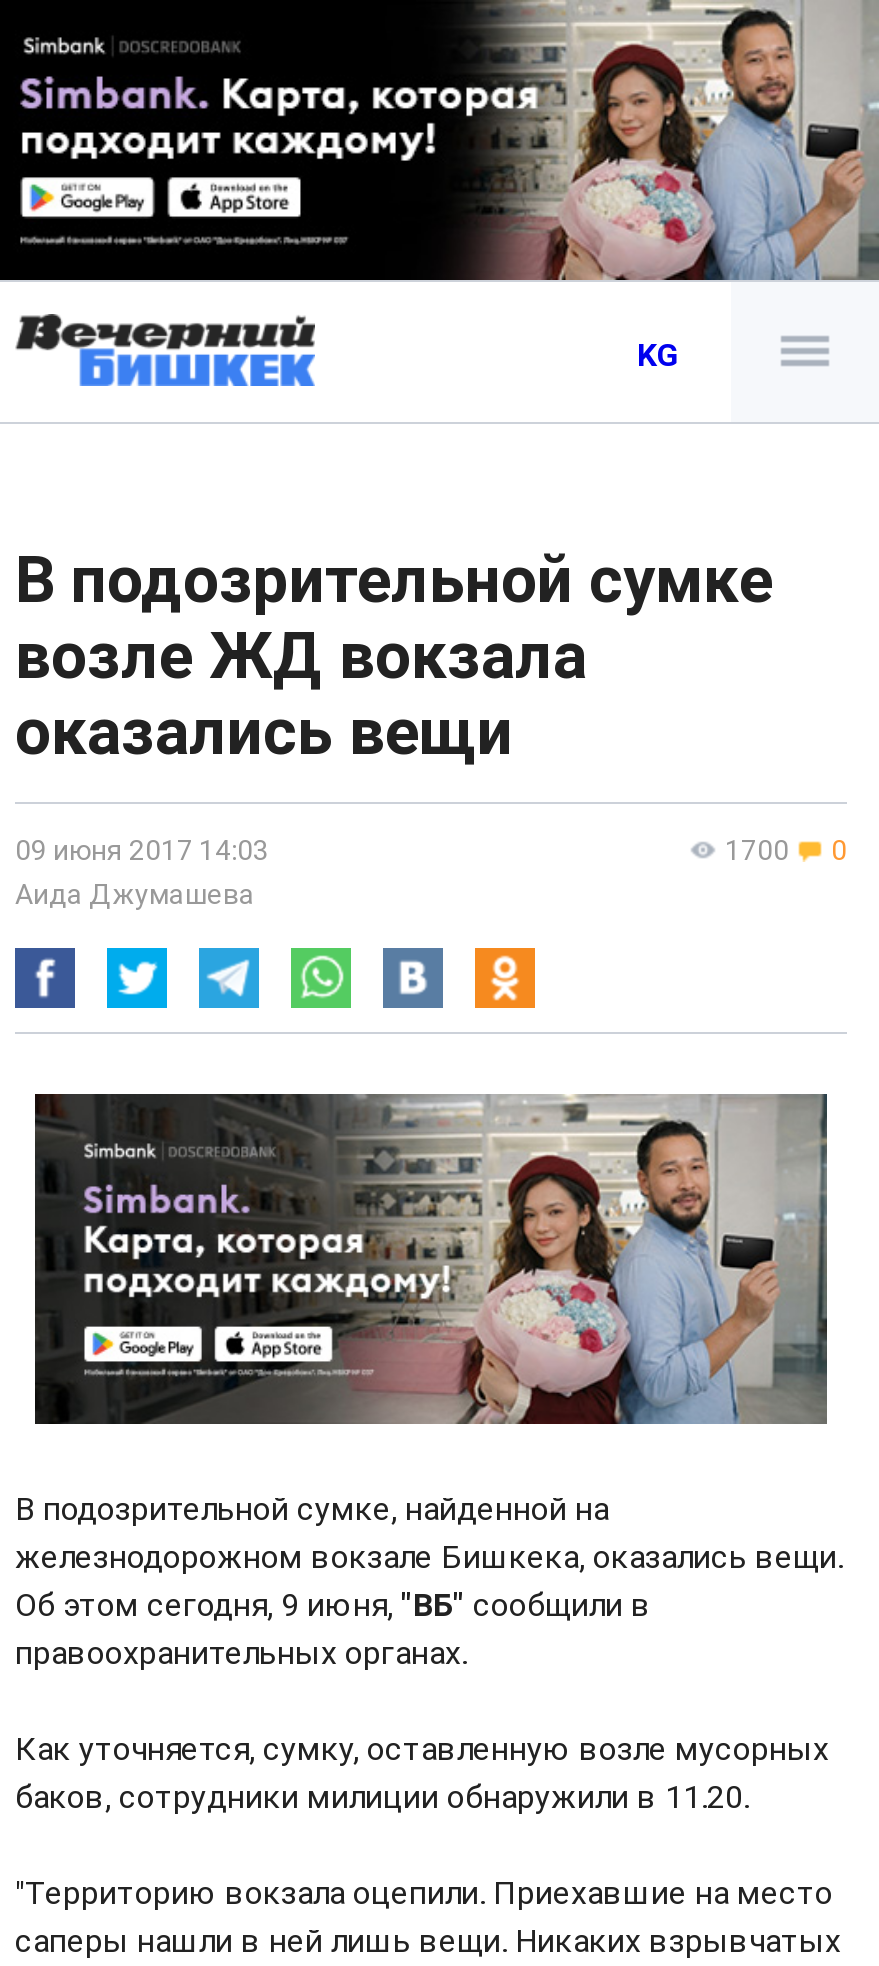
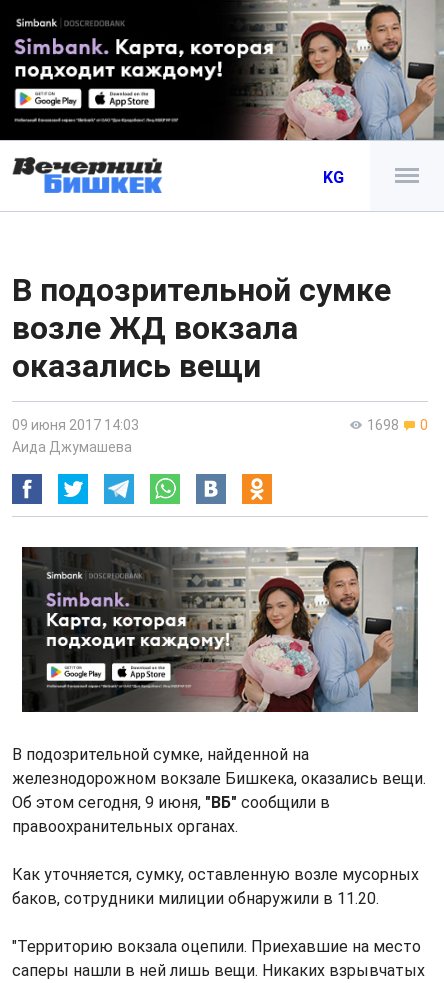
- 1700 0
+ 1698 0
